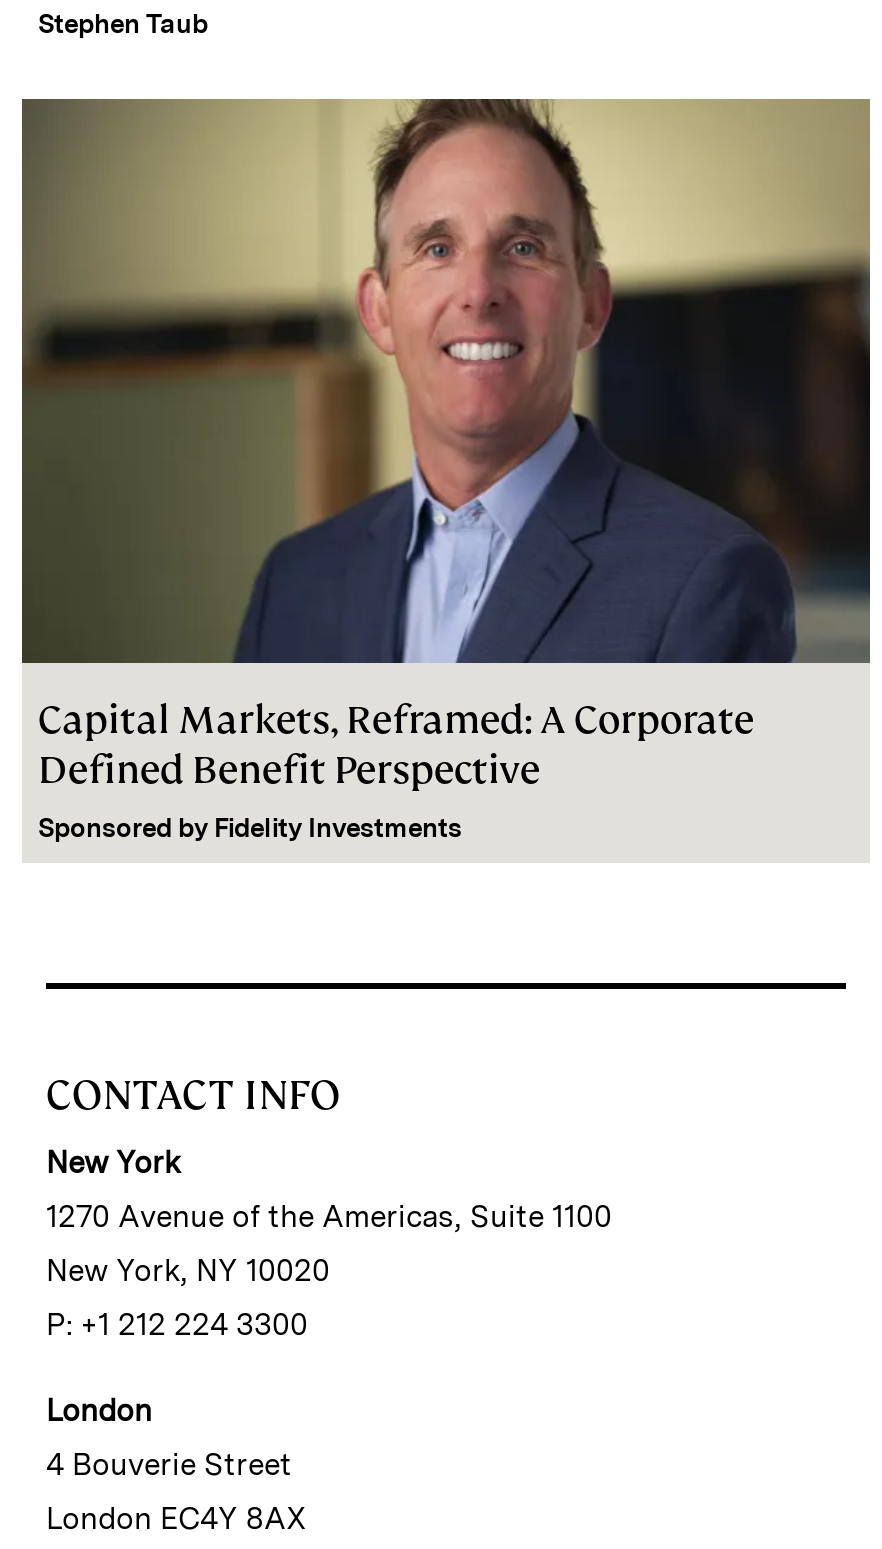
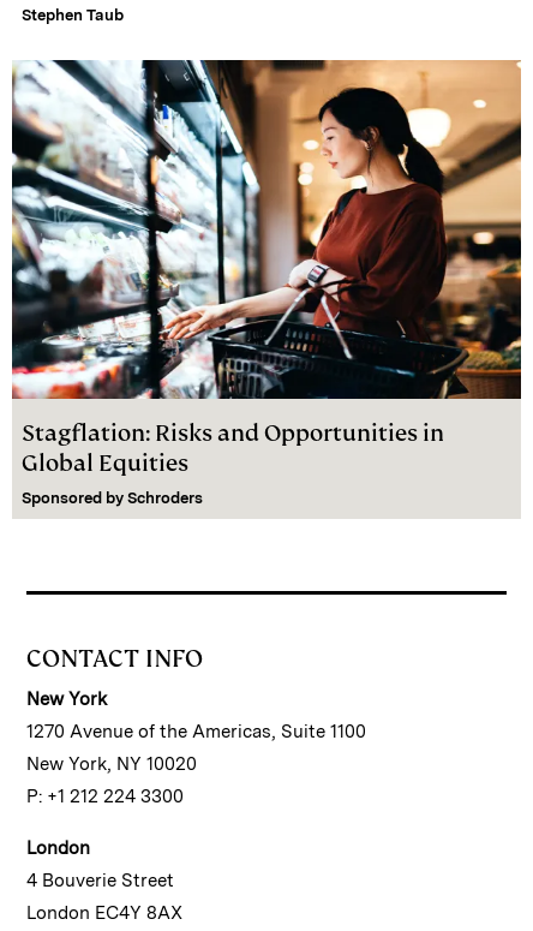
- [image]
- Capital Markets, Reframed: A Corporate
- Defined Benefit Perspective
- Sponsored by Fidelity Investments
+ [image]
+ Stagflation: Risks and Opportunities in
+ Global Equities
+ Sponsored by Schroders
